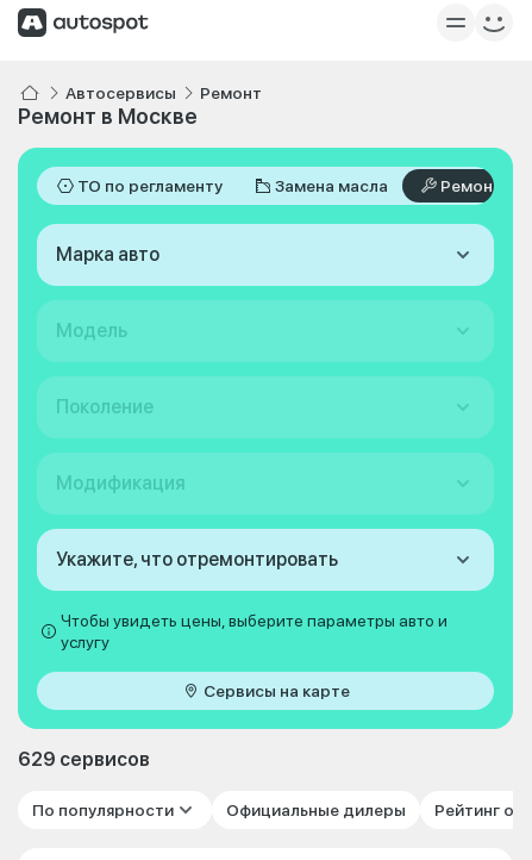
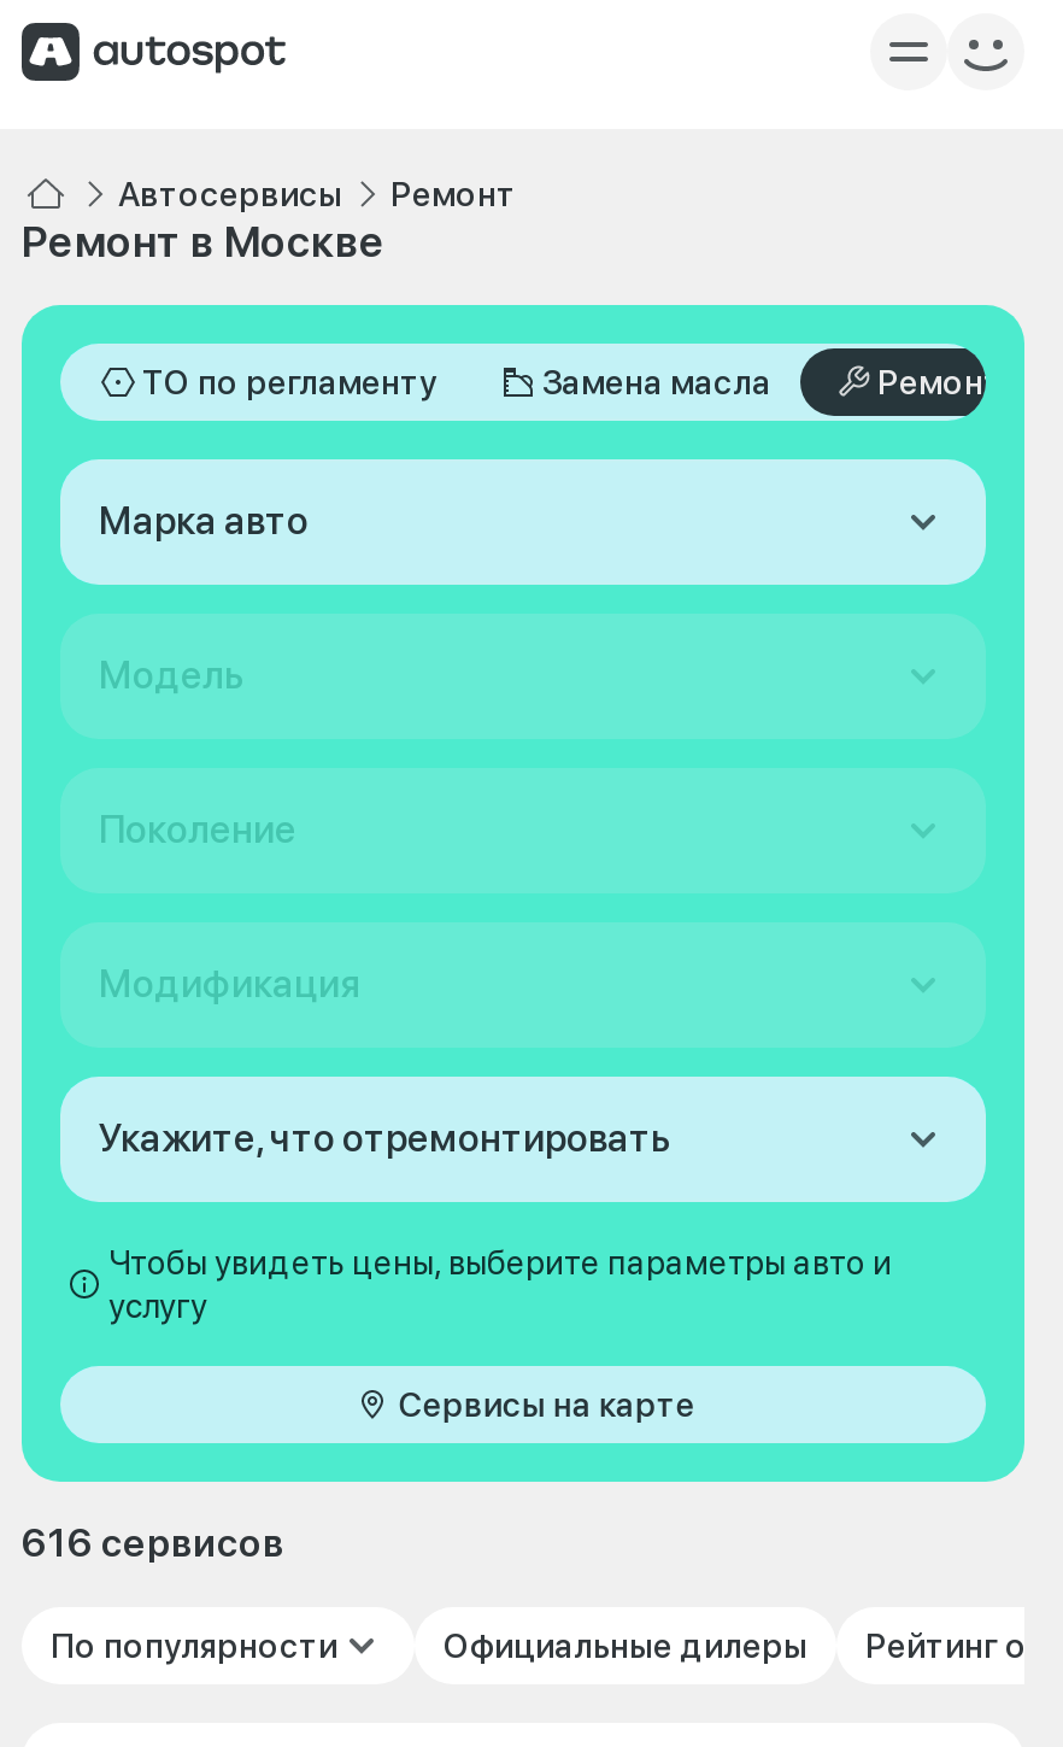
- 629 сервисов
+ 616 сервисов
